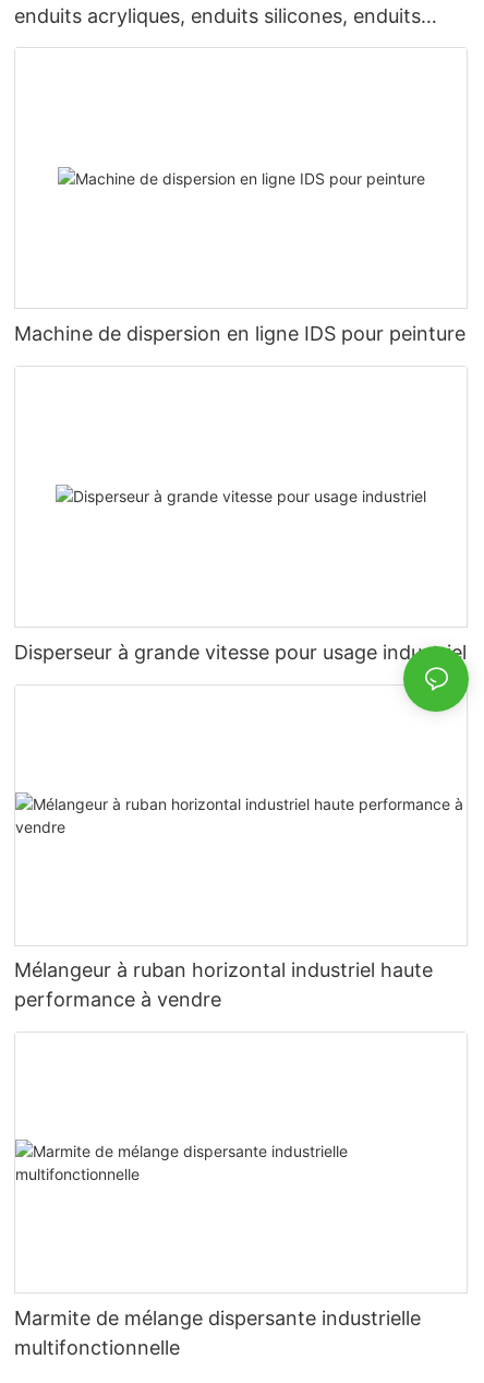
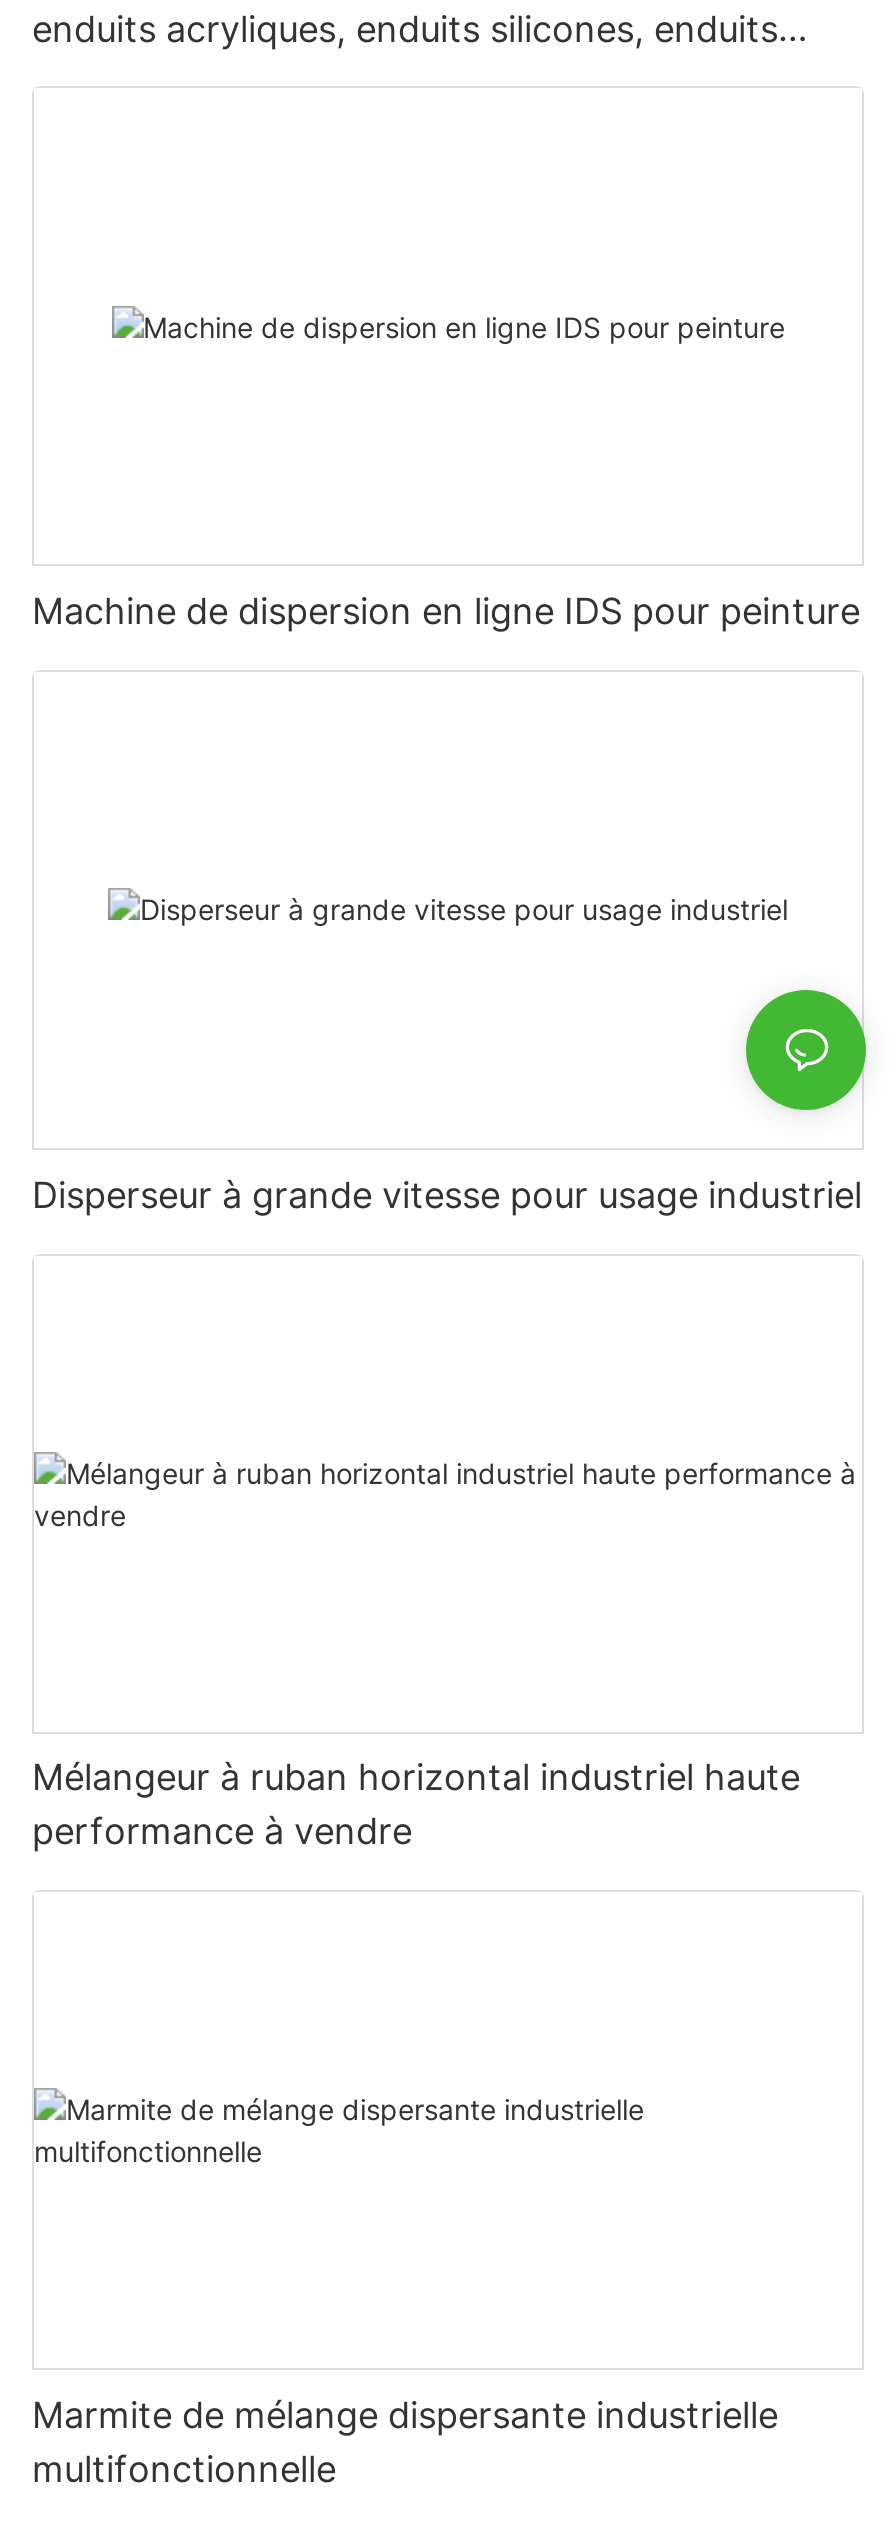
+ [image]

- [image]
